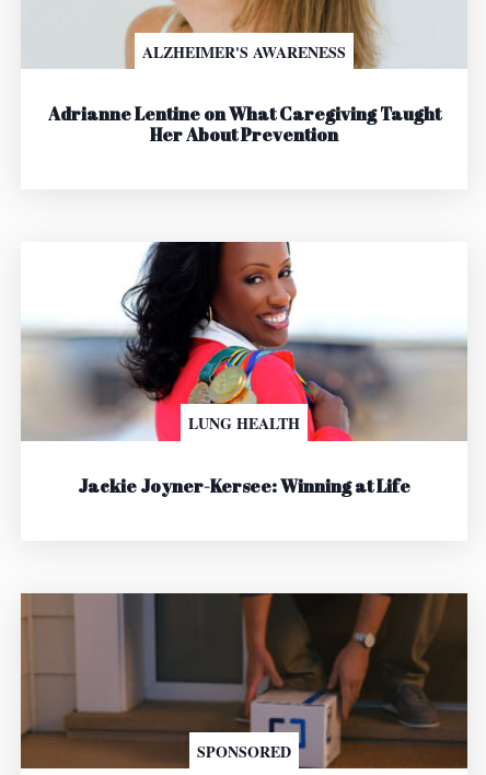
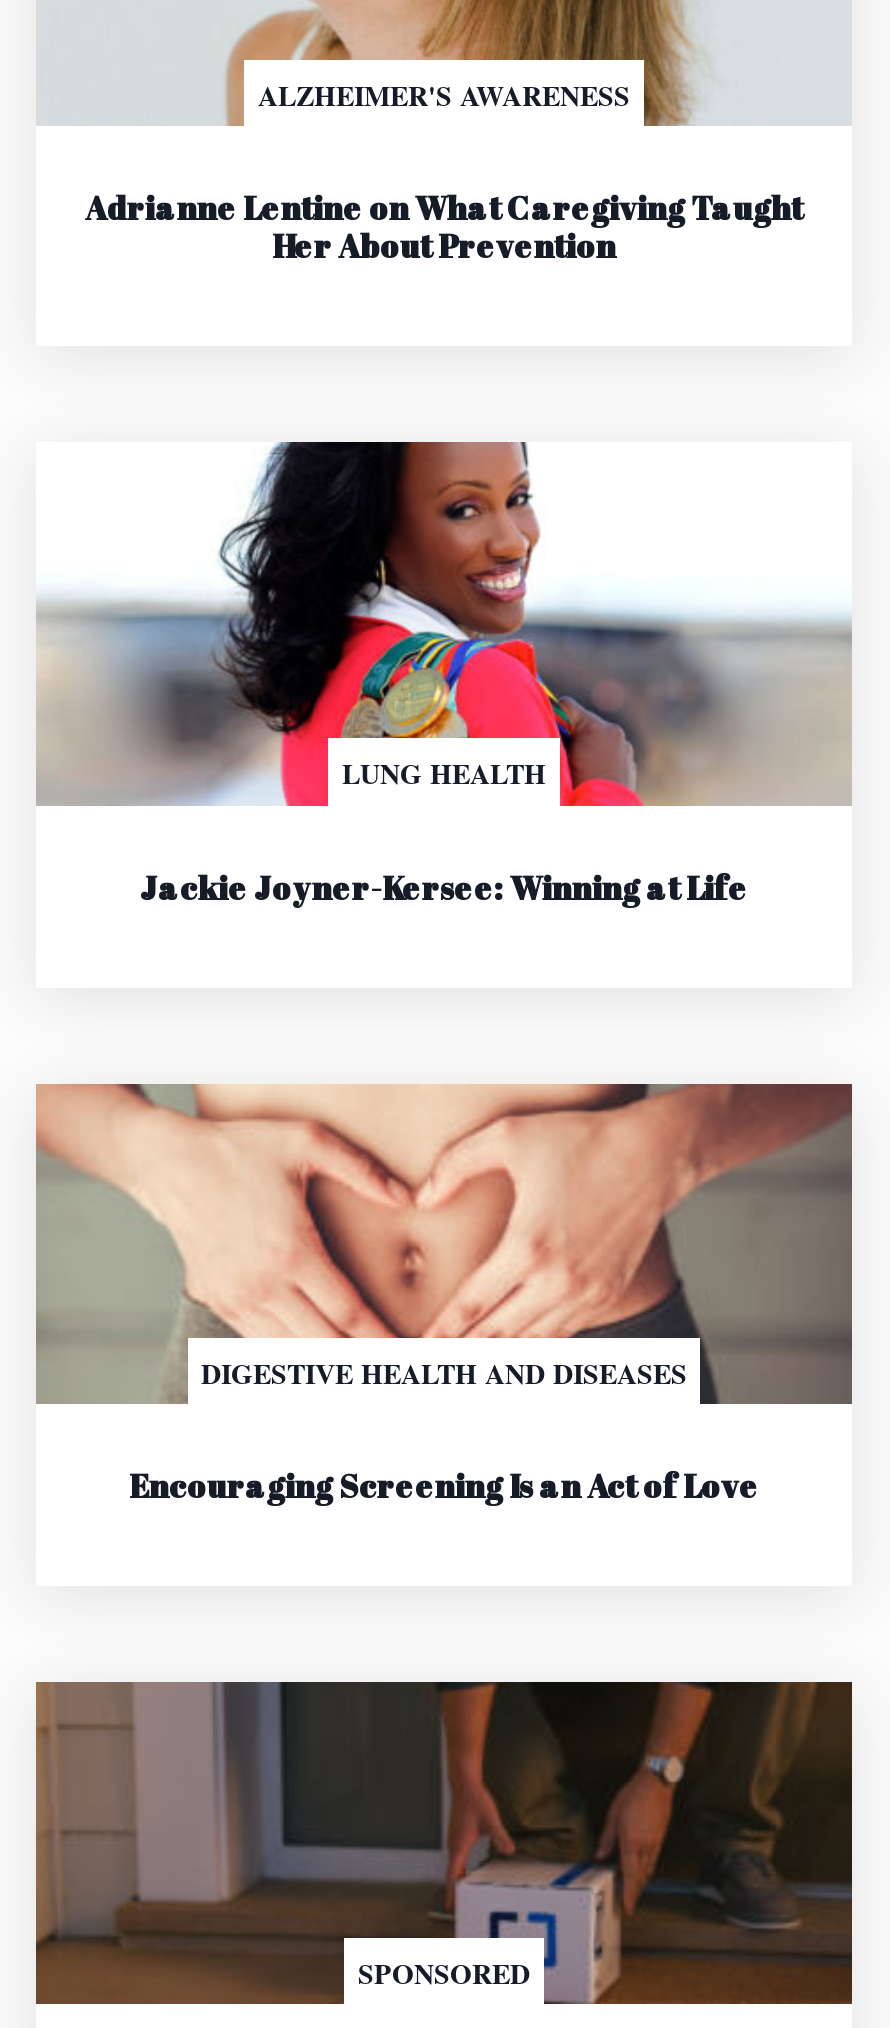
+ [image]
+ DIGESTIVE HEALTH AND DISEASES
+ Encouraging Screening Is an Act of Love
